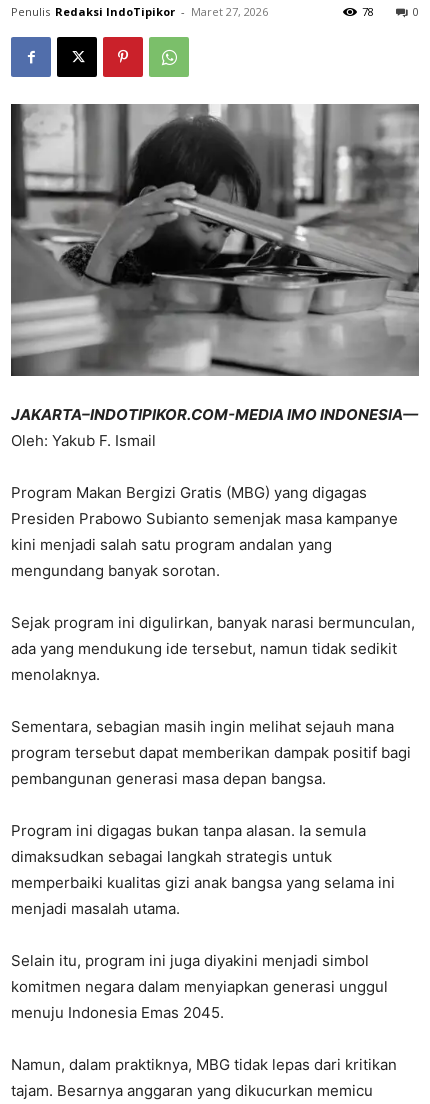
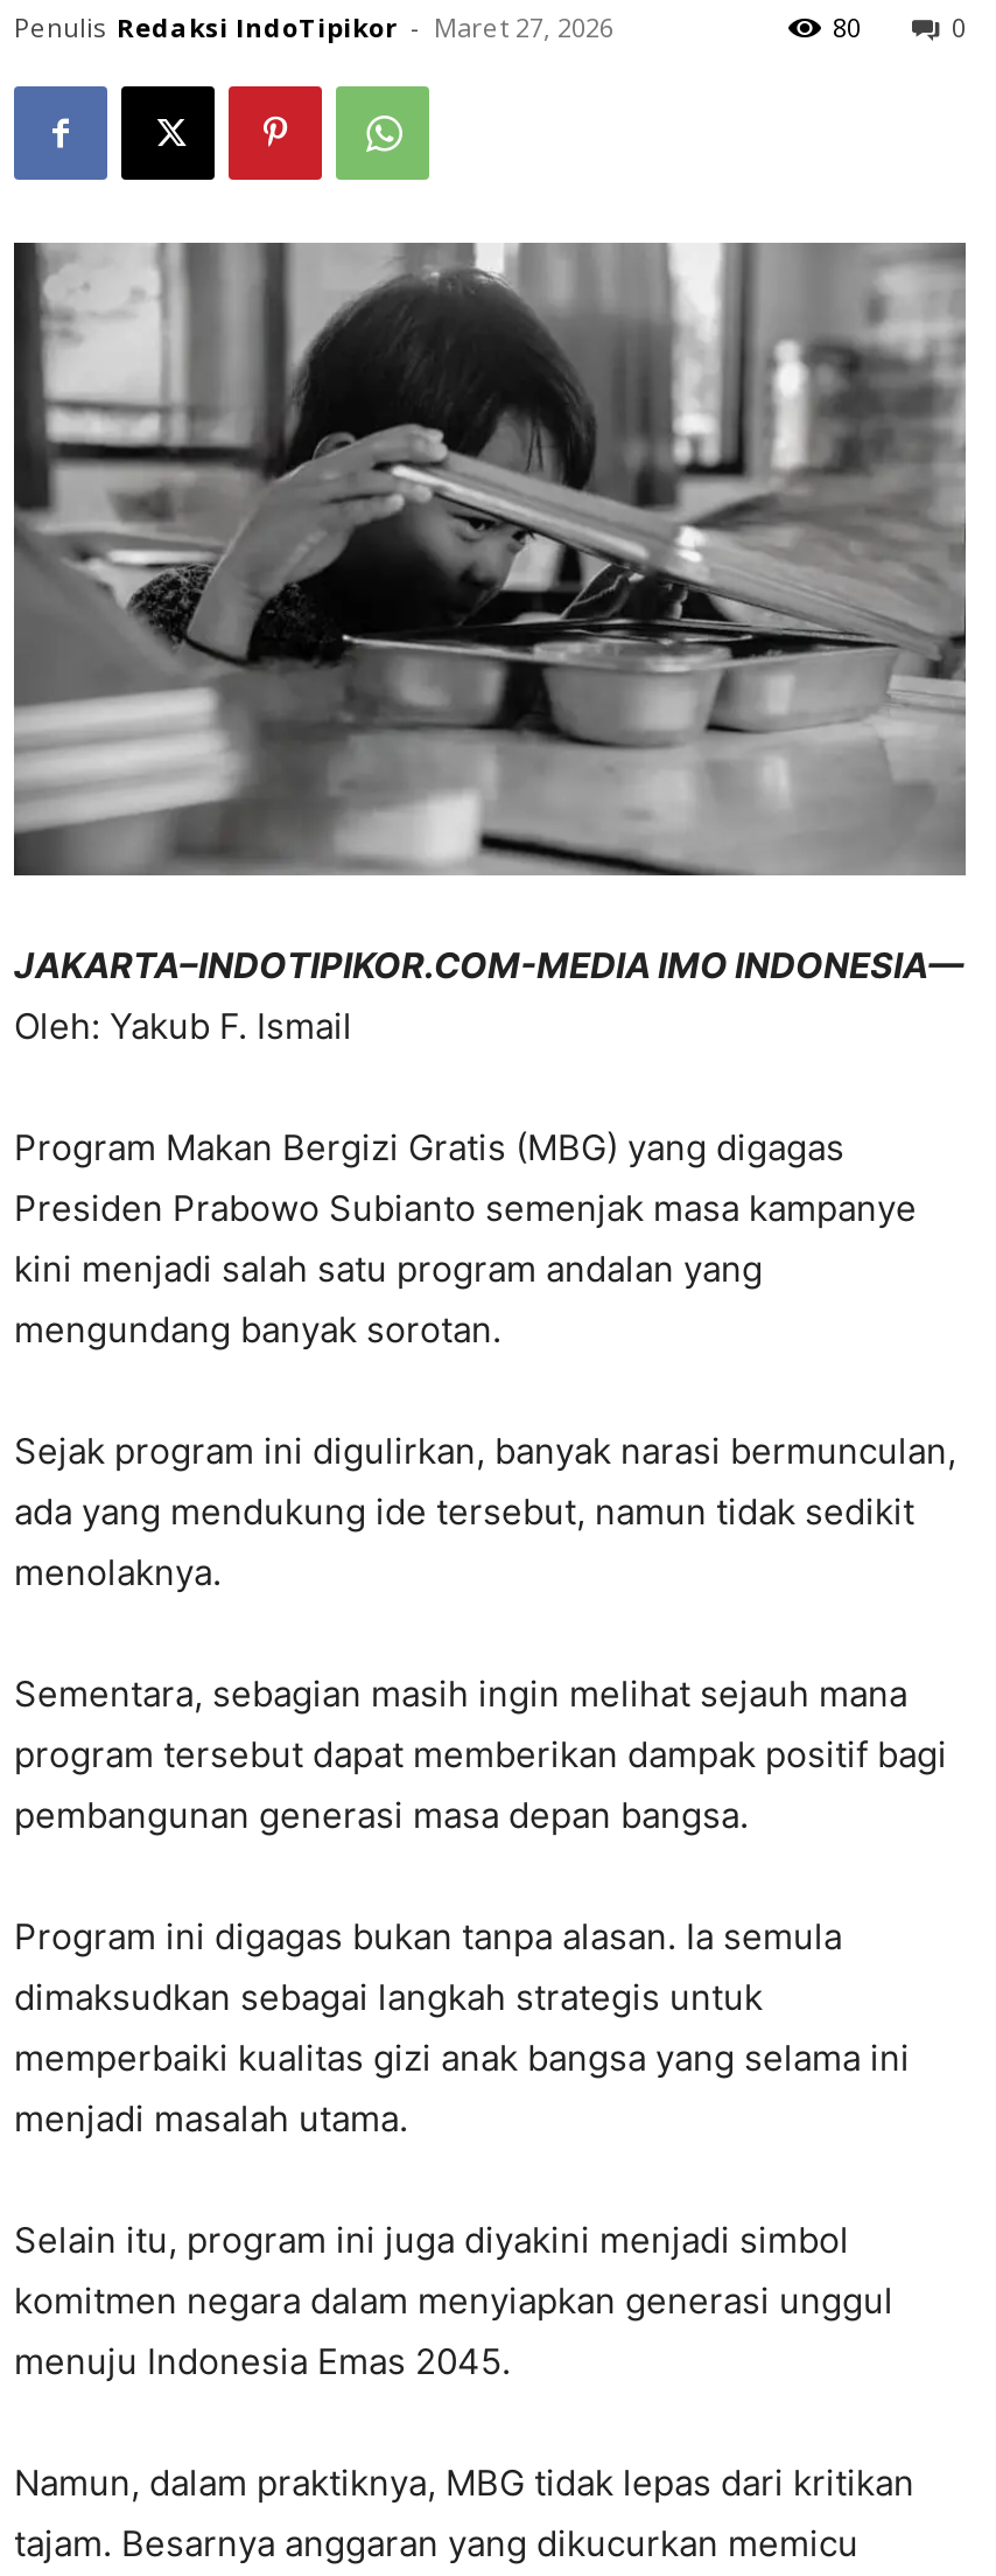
- 78
+ 80
